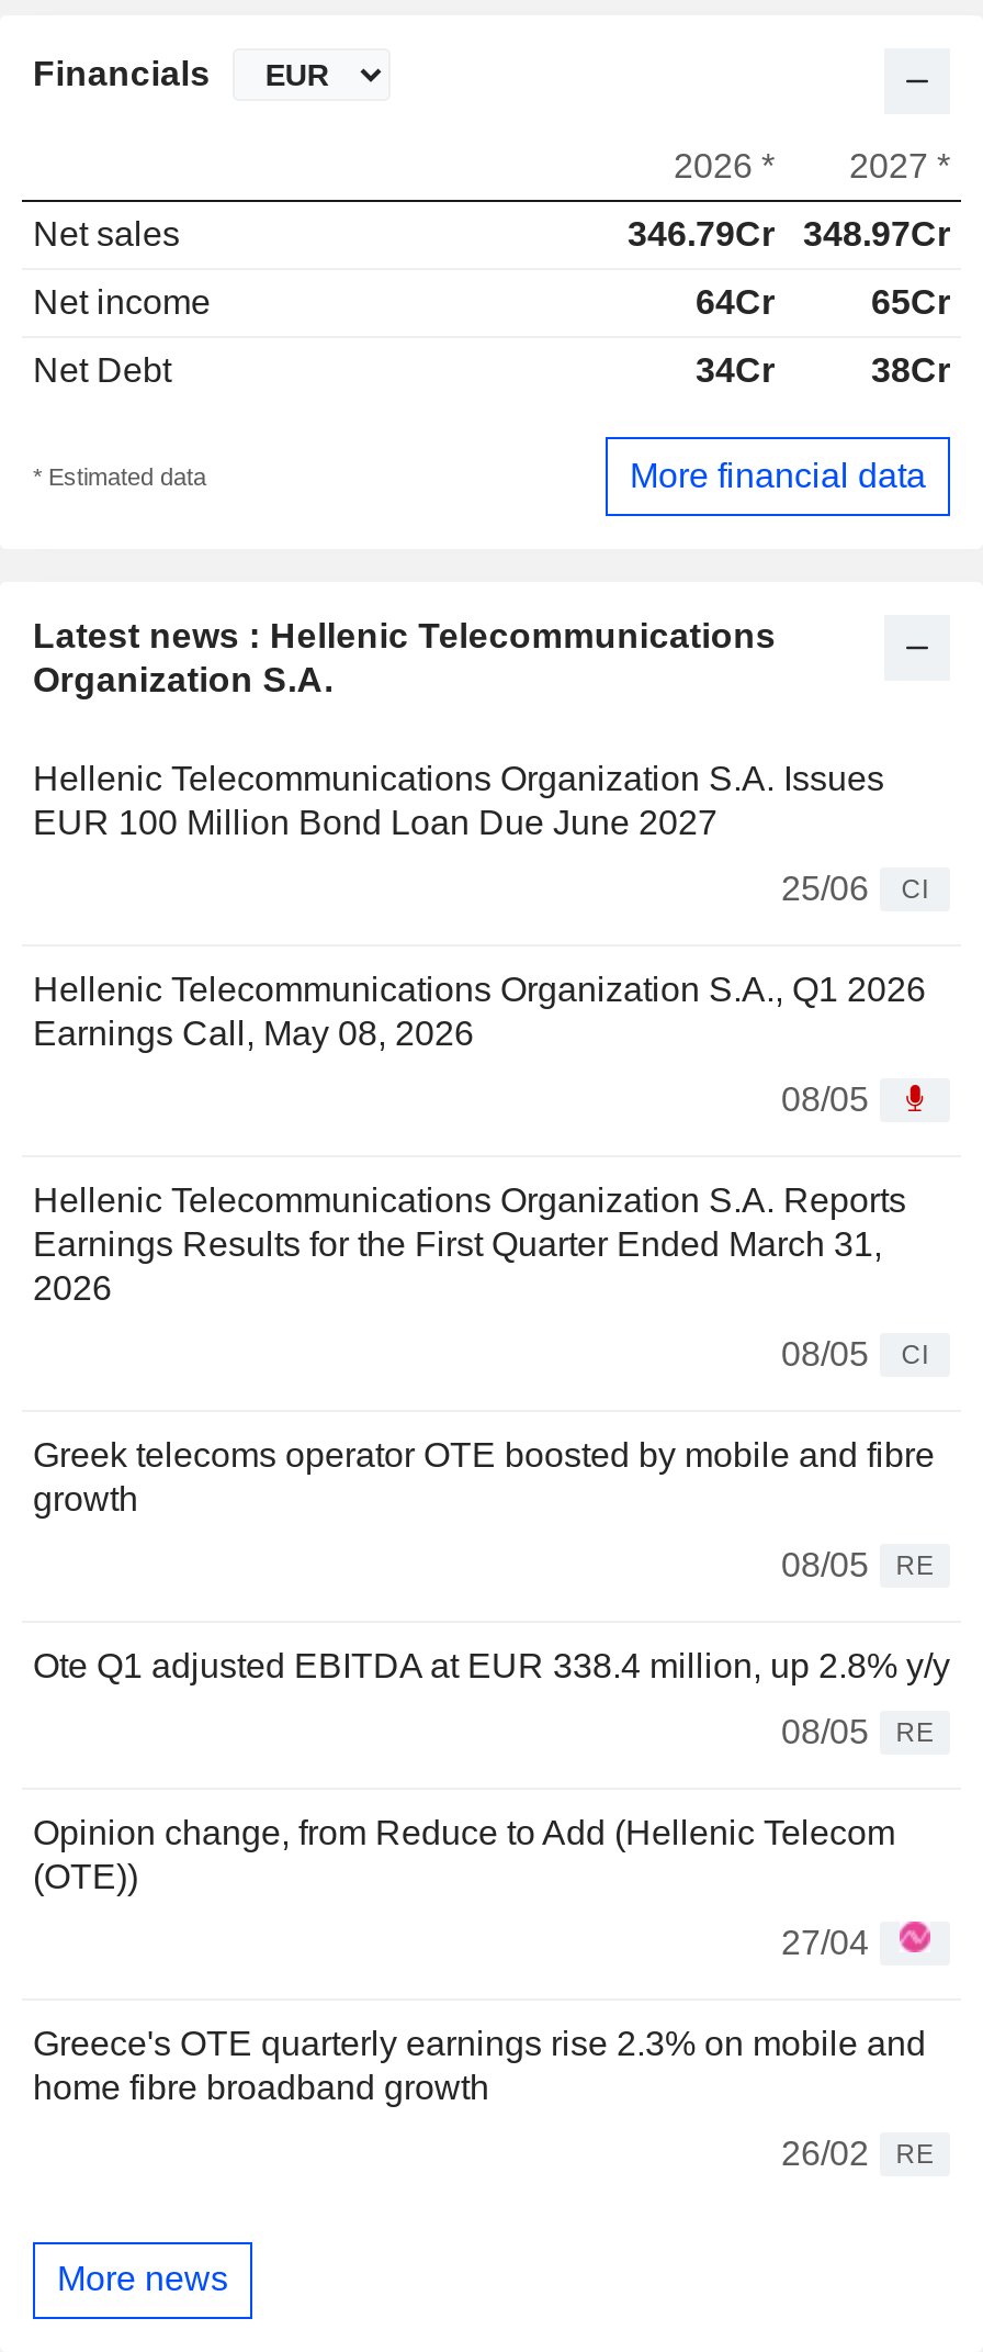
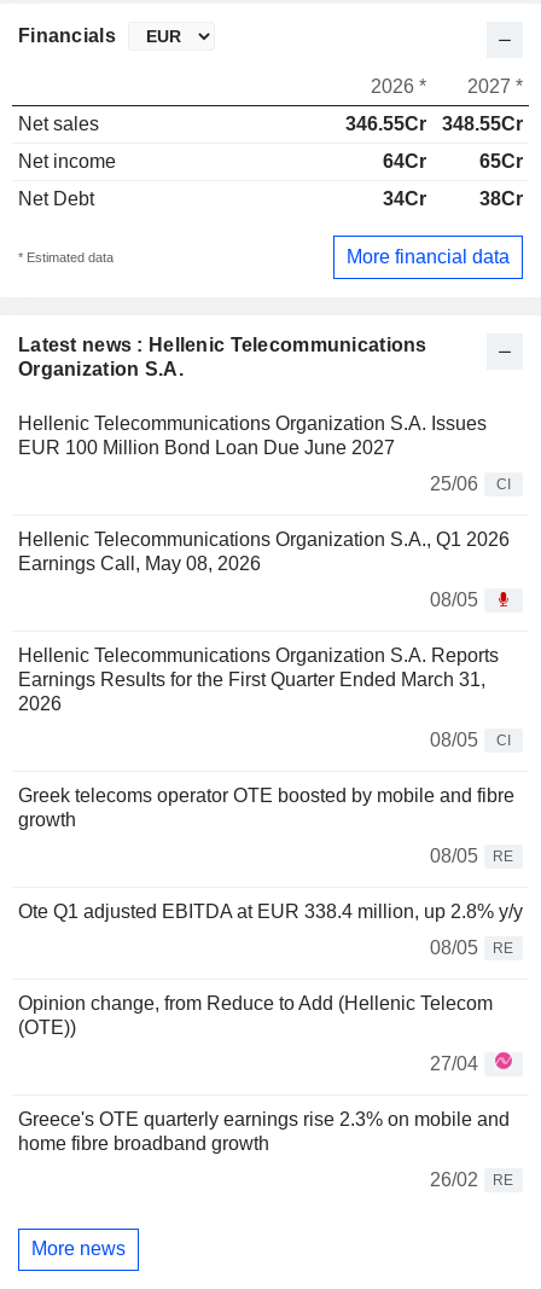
- 346.79Cr
- 348.97Cr
+ 346.55Cr
+ 348.55Cr
